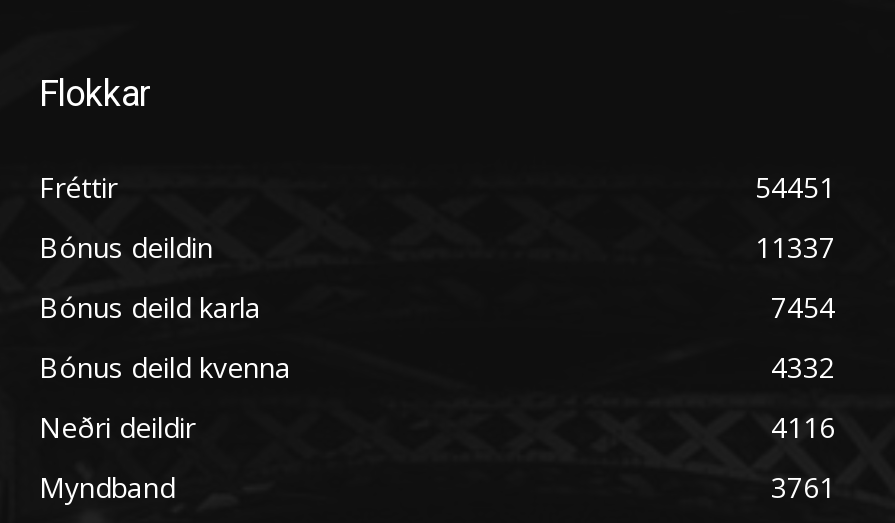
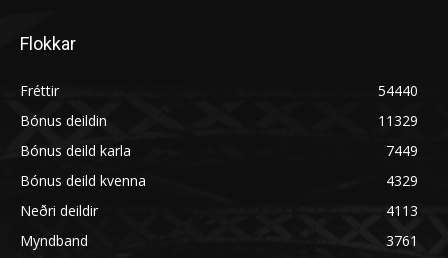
- 54451
+ 54440

- 11337
+ 11329

- 7454
+ 7449

- 4332
+ 4329

- 4116
+ 4113
